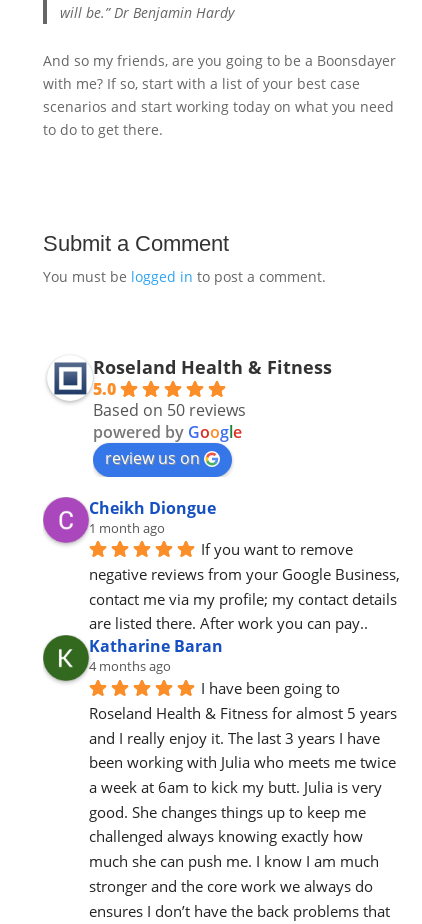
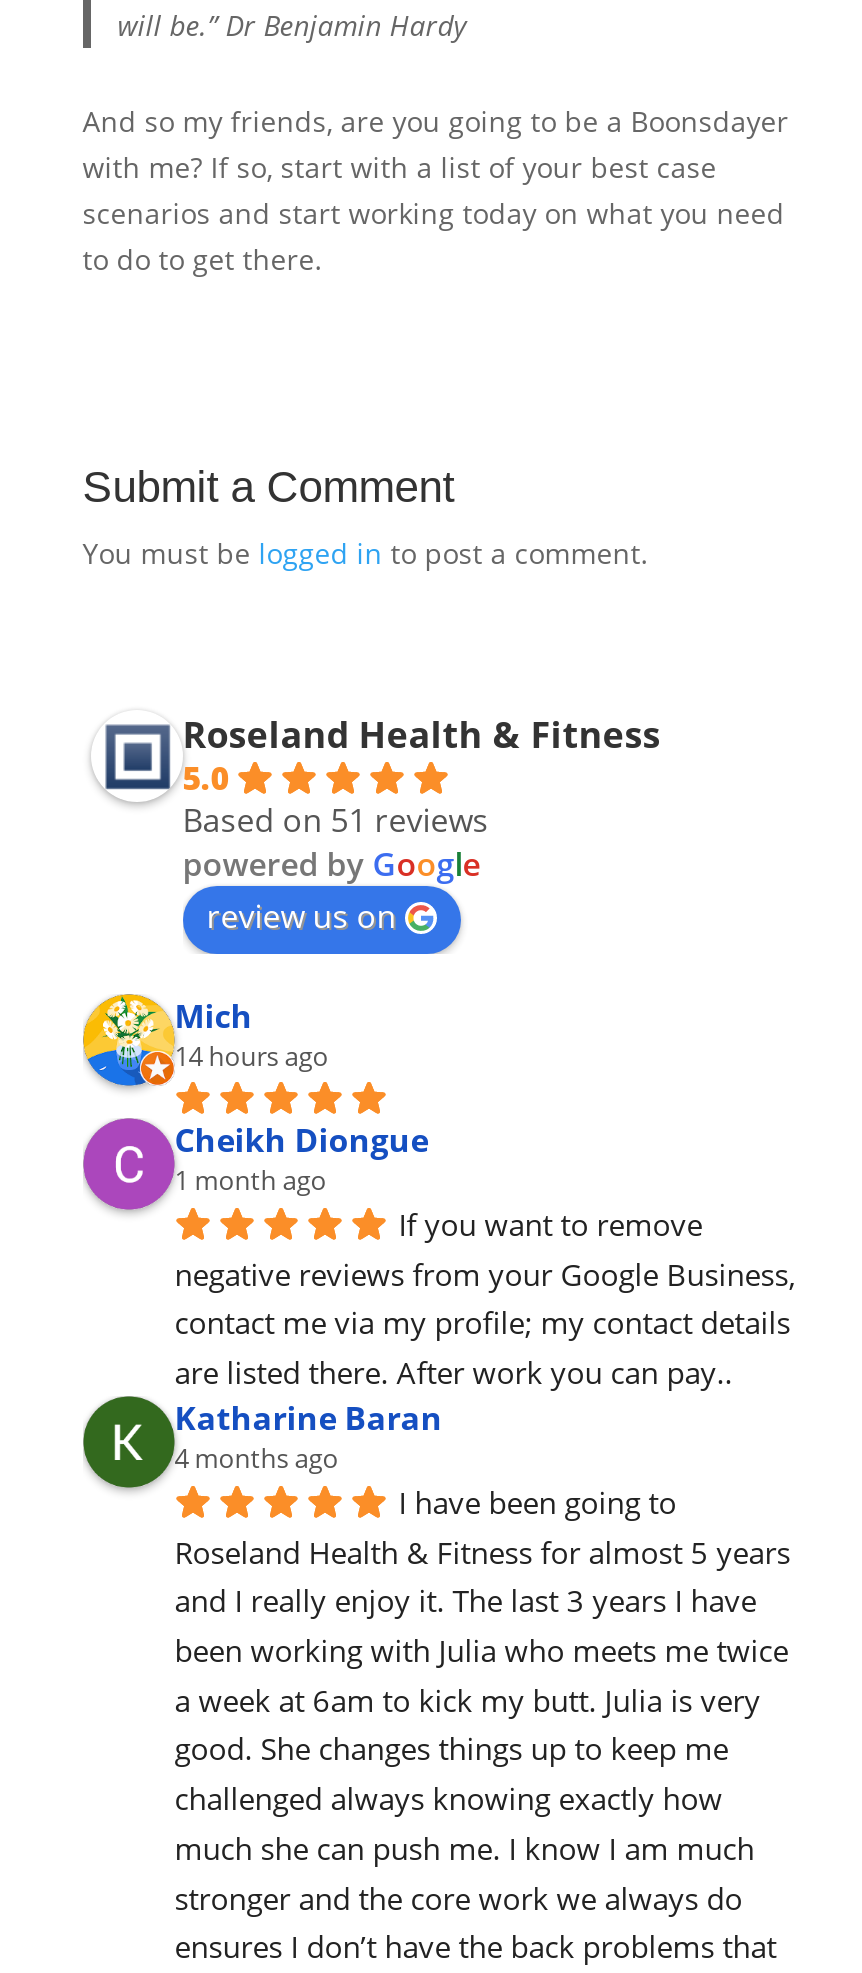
- Based on 50 reviews
+ Based on 51 reviews

+ [image]
+ Mich
+ 14 hours ago
